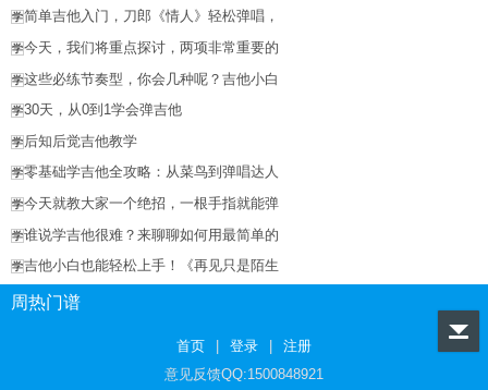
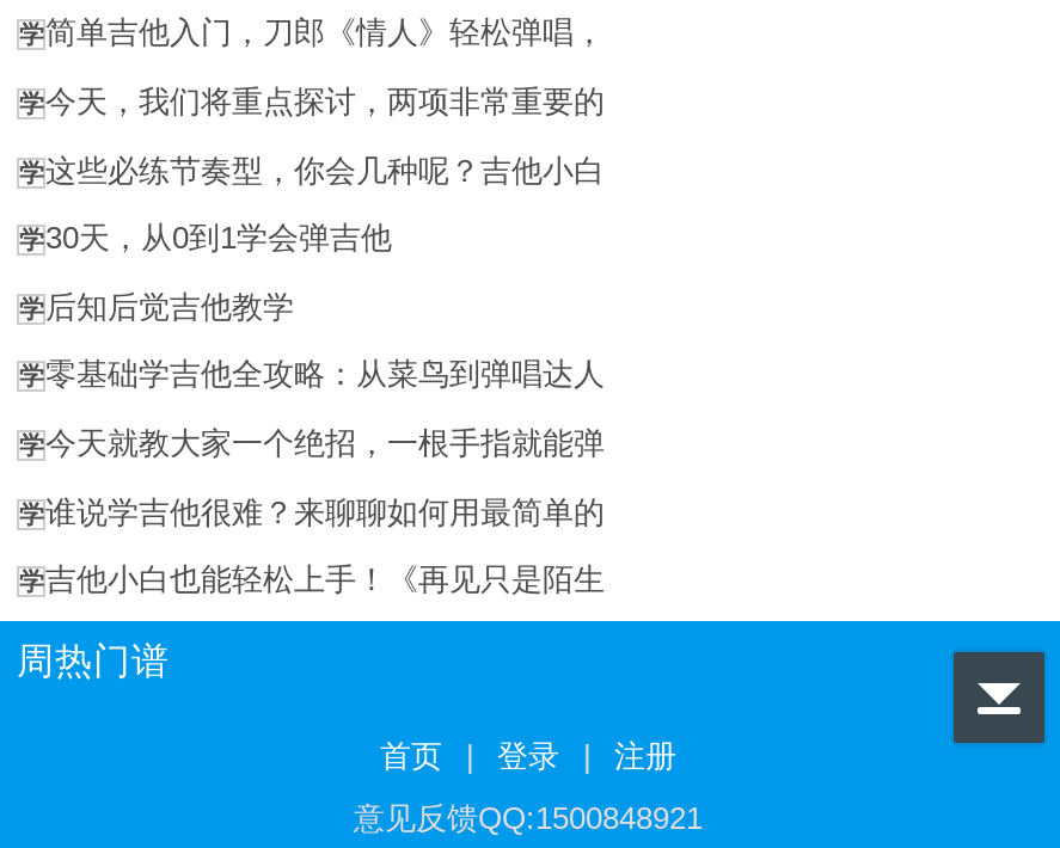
- [image]
+ [image]
